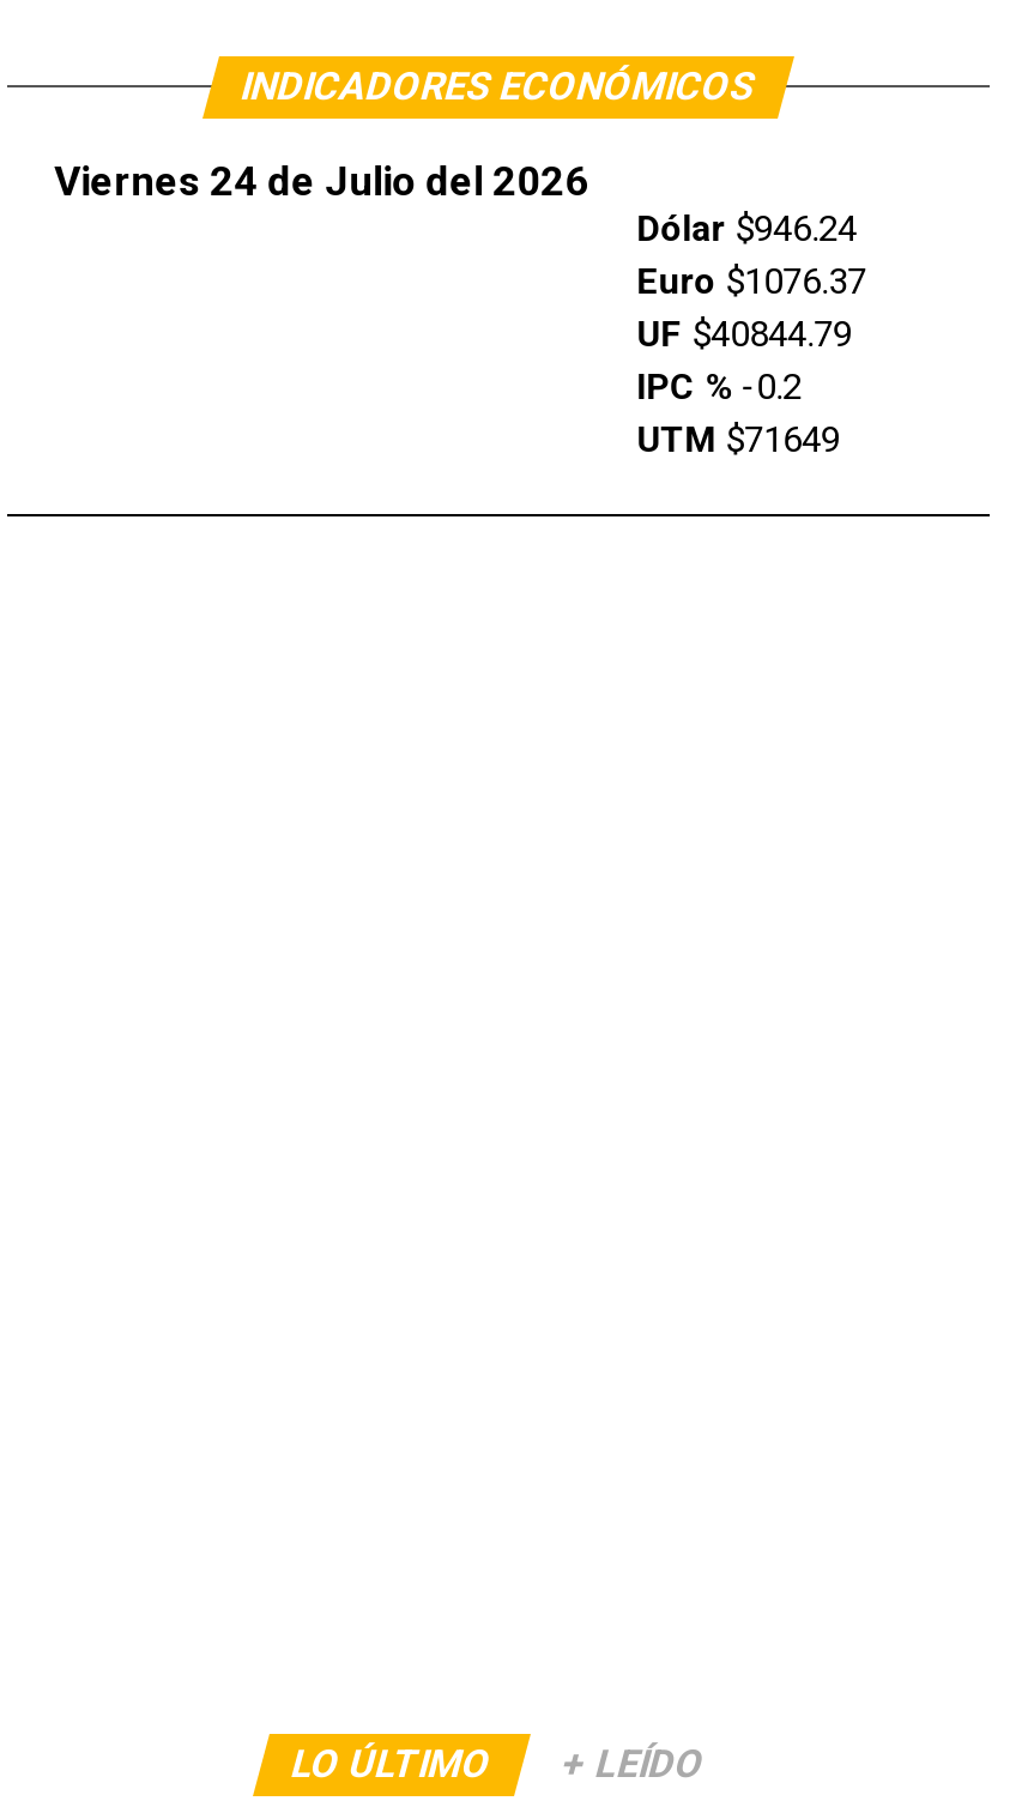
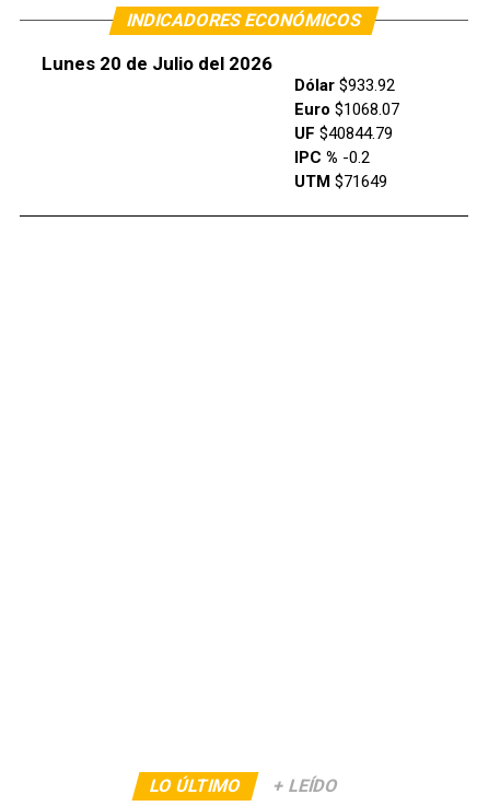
- Viernes 24 de Julio del 2026
+ Lunes 20 de Julio del 2026

- Dólar $946.24
+ Dólar $933.92

- Euro $1076.37
+ Euro $1068.07
